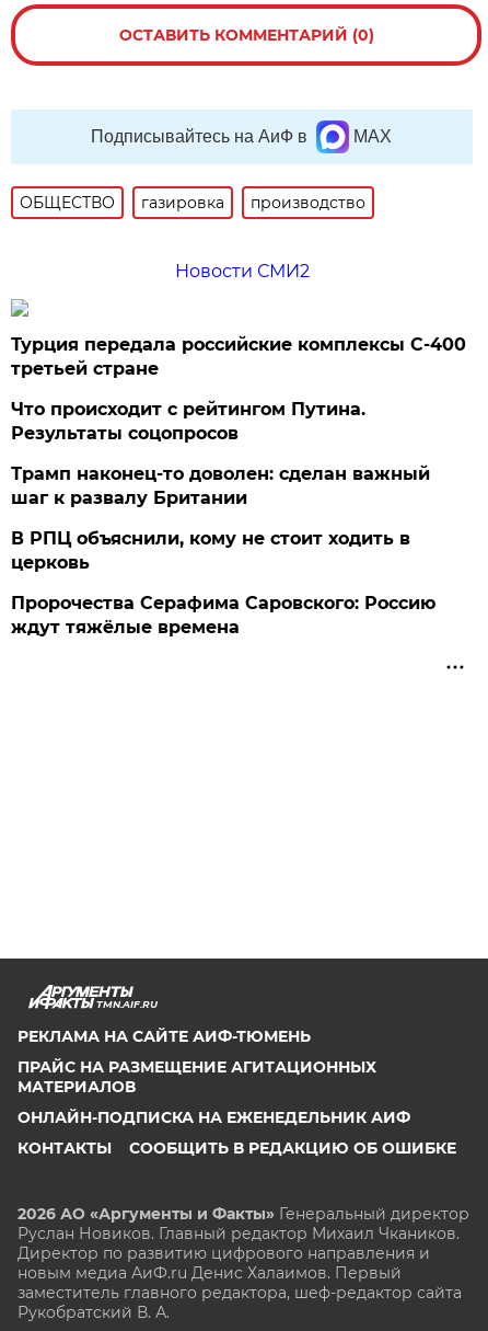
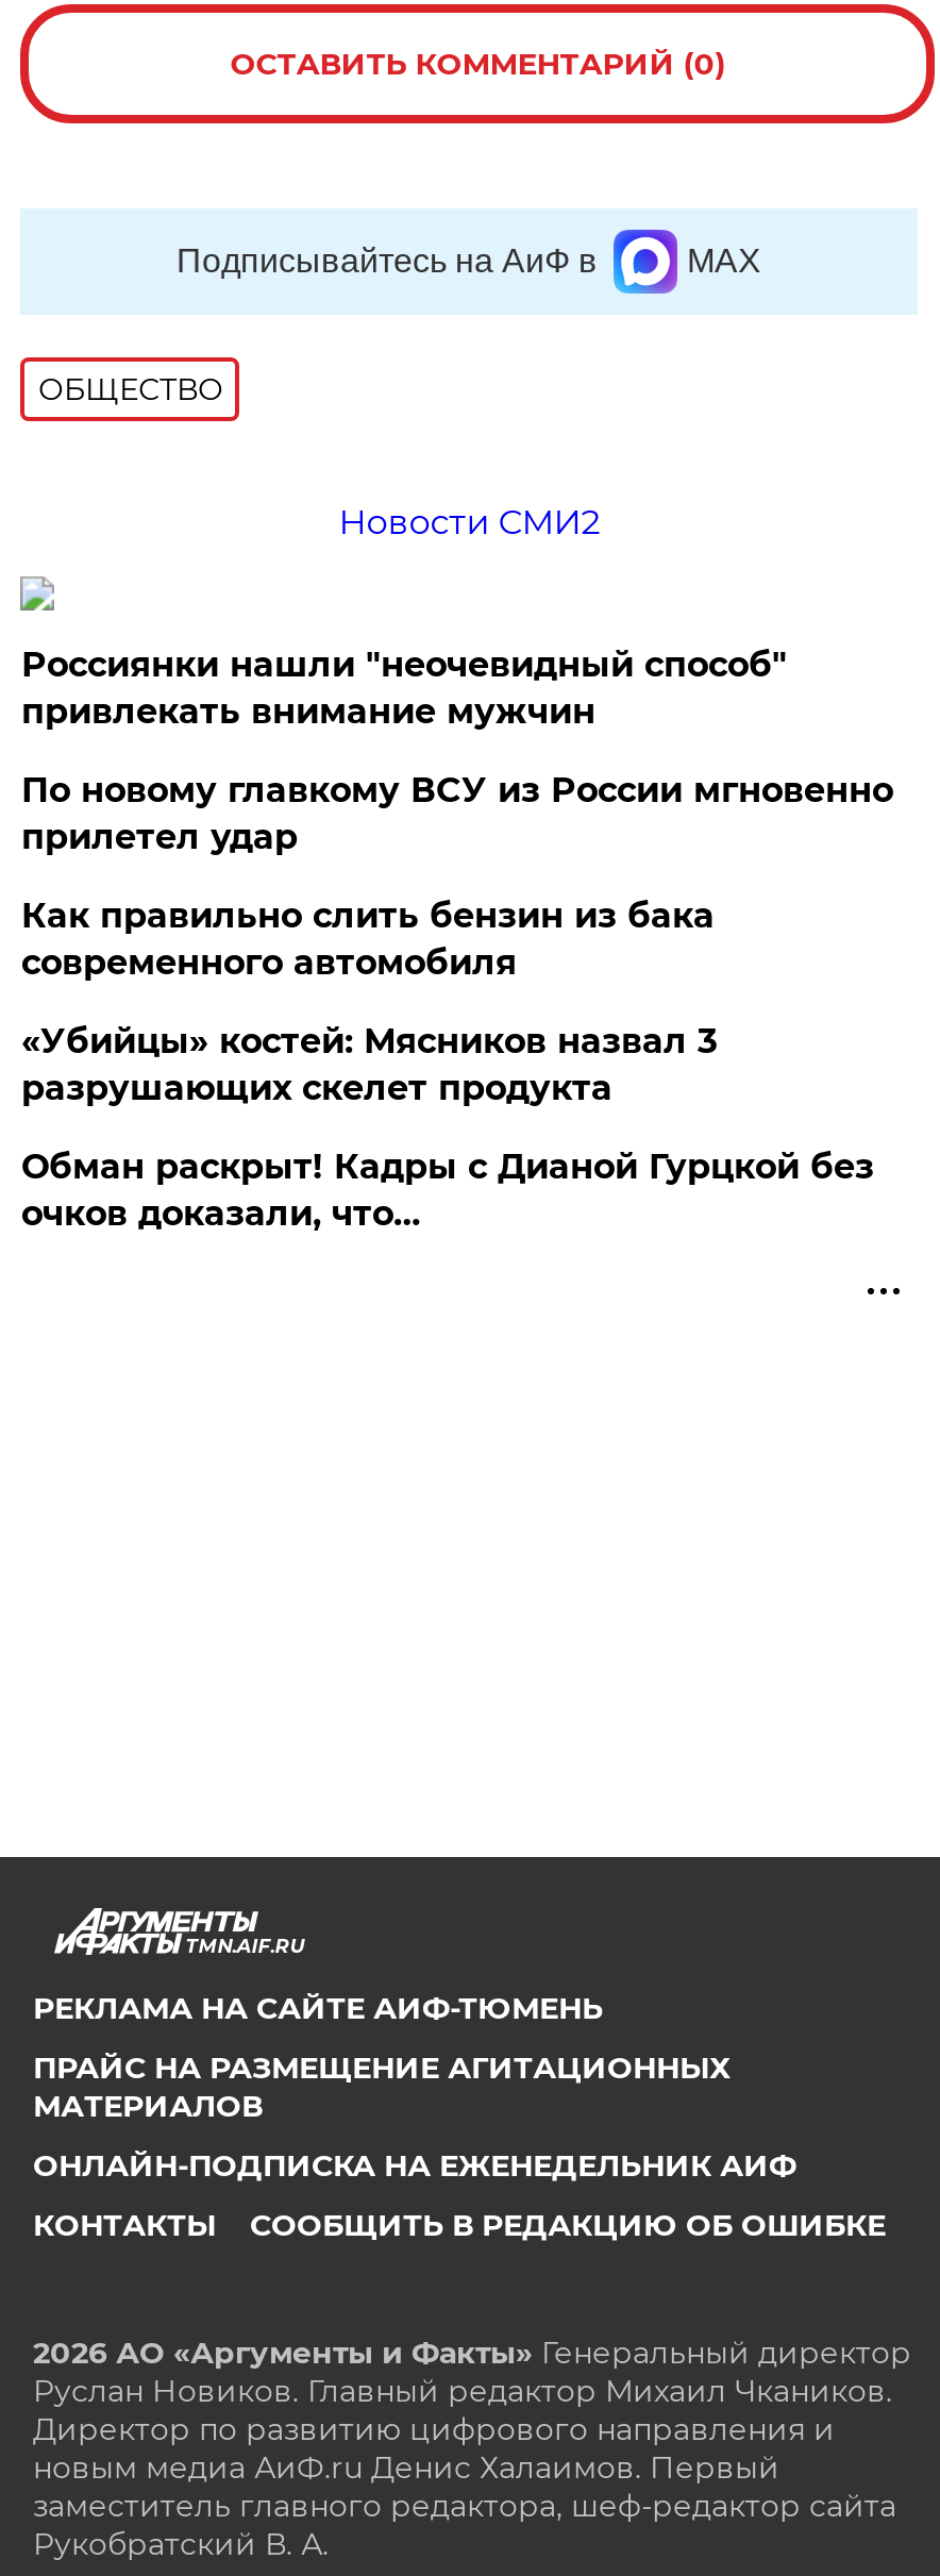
- газировка
- производство

- Турция передала российские комплексы С-400
- третьей стране
+ Россиянки нашли "неочевидный способ"
+ привлекать внимание мужчин

- Что происходит с рейтингом Путина.
- Результаты соцопросов
+ По новому главкому ВСУ из России мгновенно
+ прилетел удар

- Трамп наконец-то доволен: сделан важный
- шаг к развалу Британии
+ Как правильно слить бензин из бака
+ современного автомобиля

- В РПЦ объяснили, кому не стоит ходить в
- церковь
+ «Убийцы» костей: Мясников назвал 3
+ разрушающих скелет продукта

- Пророчества Серафима Саровского: Россию
- ждут тяжёлые времена
+ Обман раскрыт! Кадры с Дианой Гурцкой без
+ очков доказали, что…
